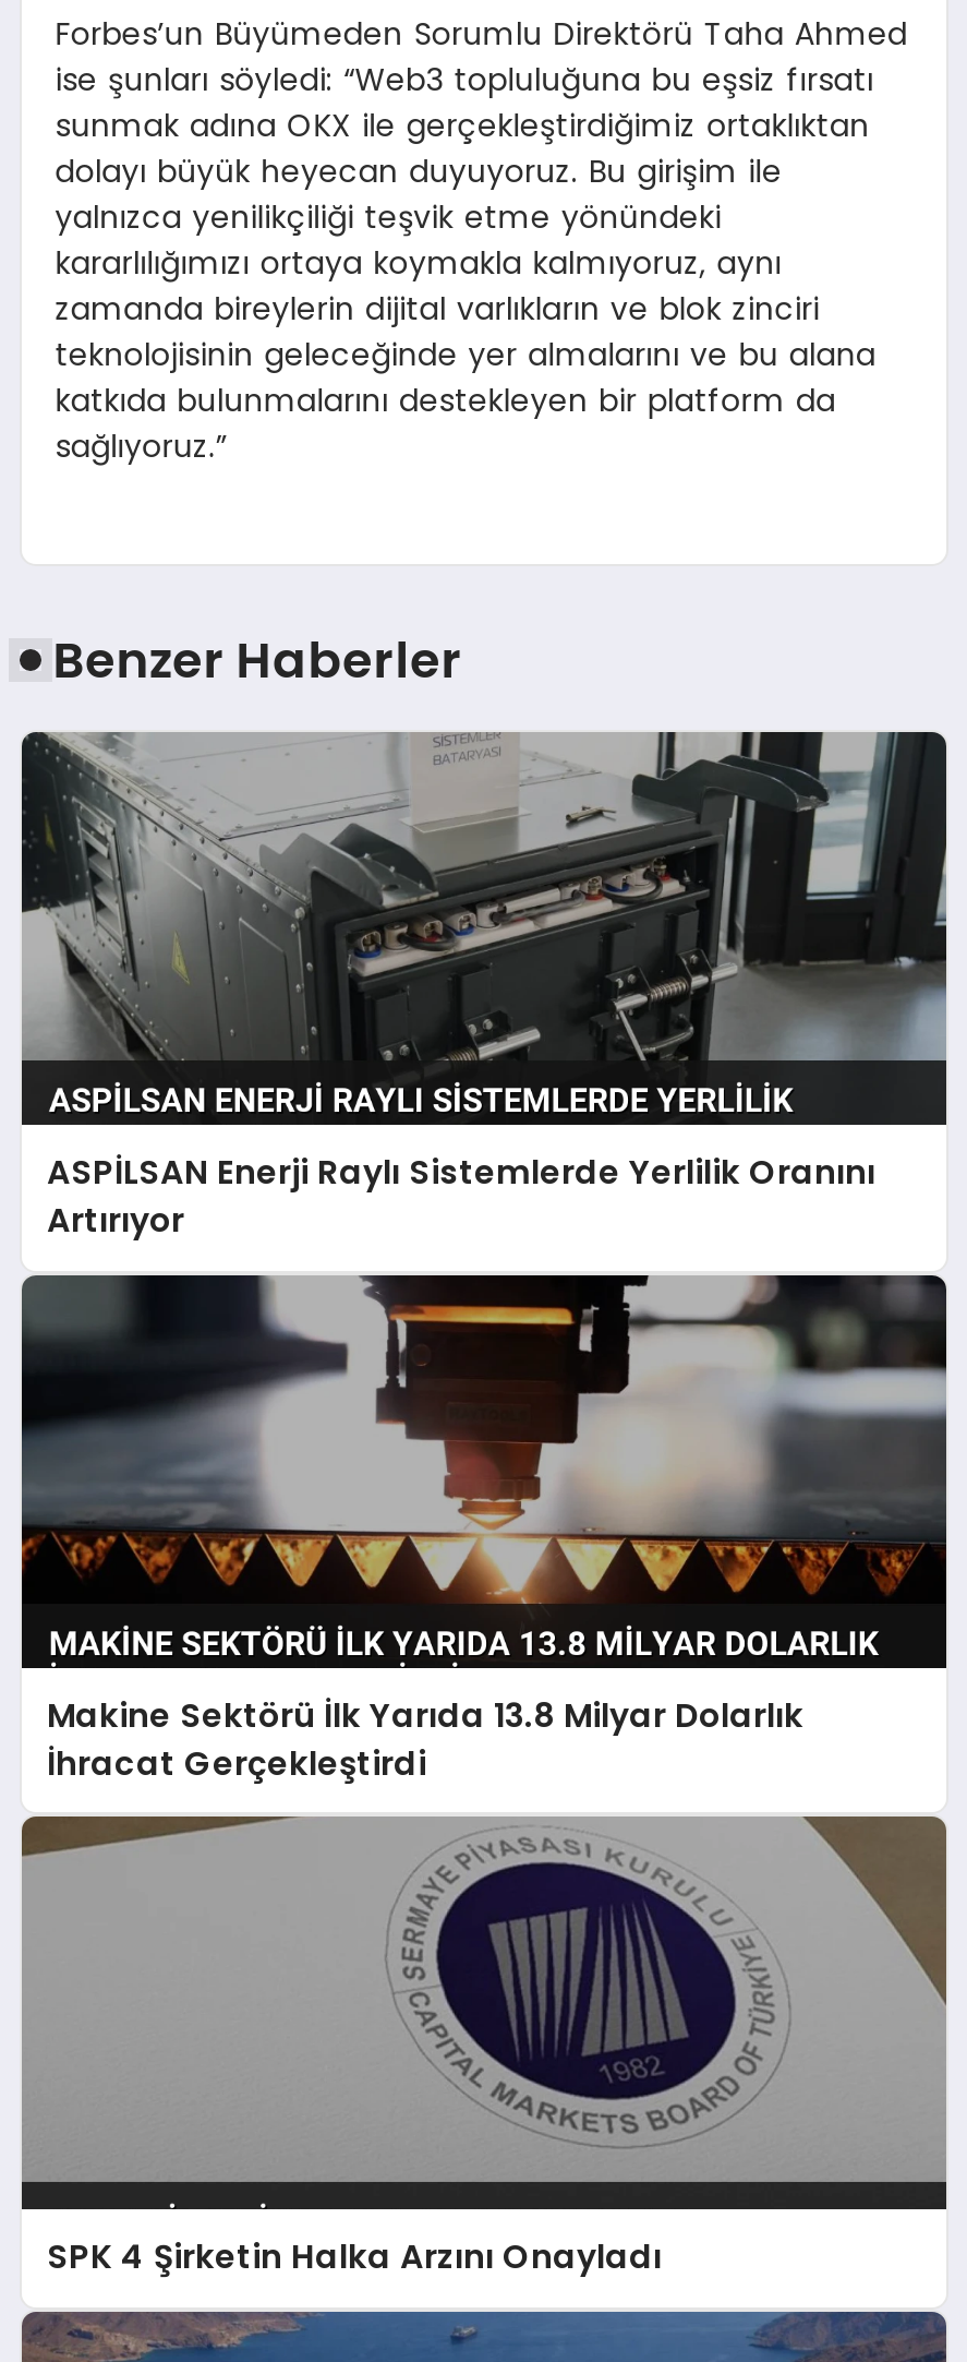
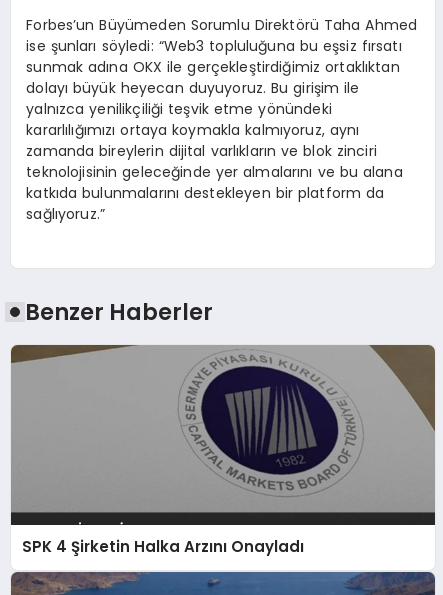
- [image]
- ASPİLSAN Enerji Raylı Sistemlerde Yerlilik Oranını
- Artırıyor

- [image]
- Makine Sektörü İlk Yarıda 13.8 Milyar Dolarlık
- İhracat Gerçekleştirdi
